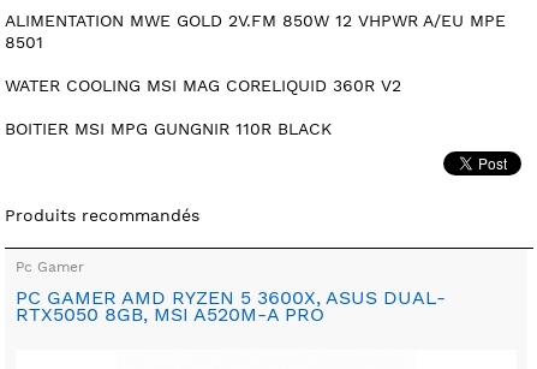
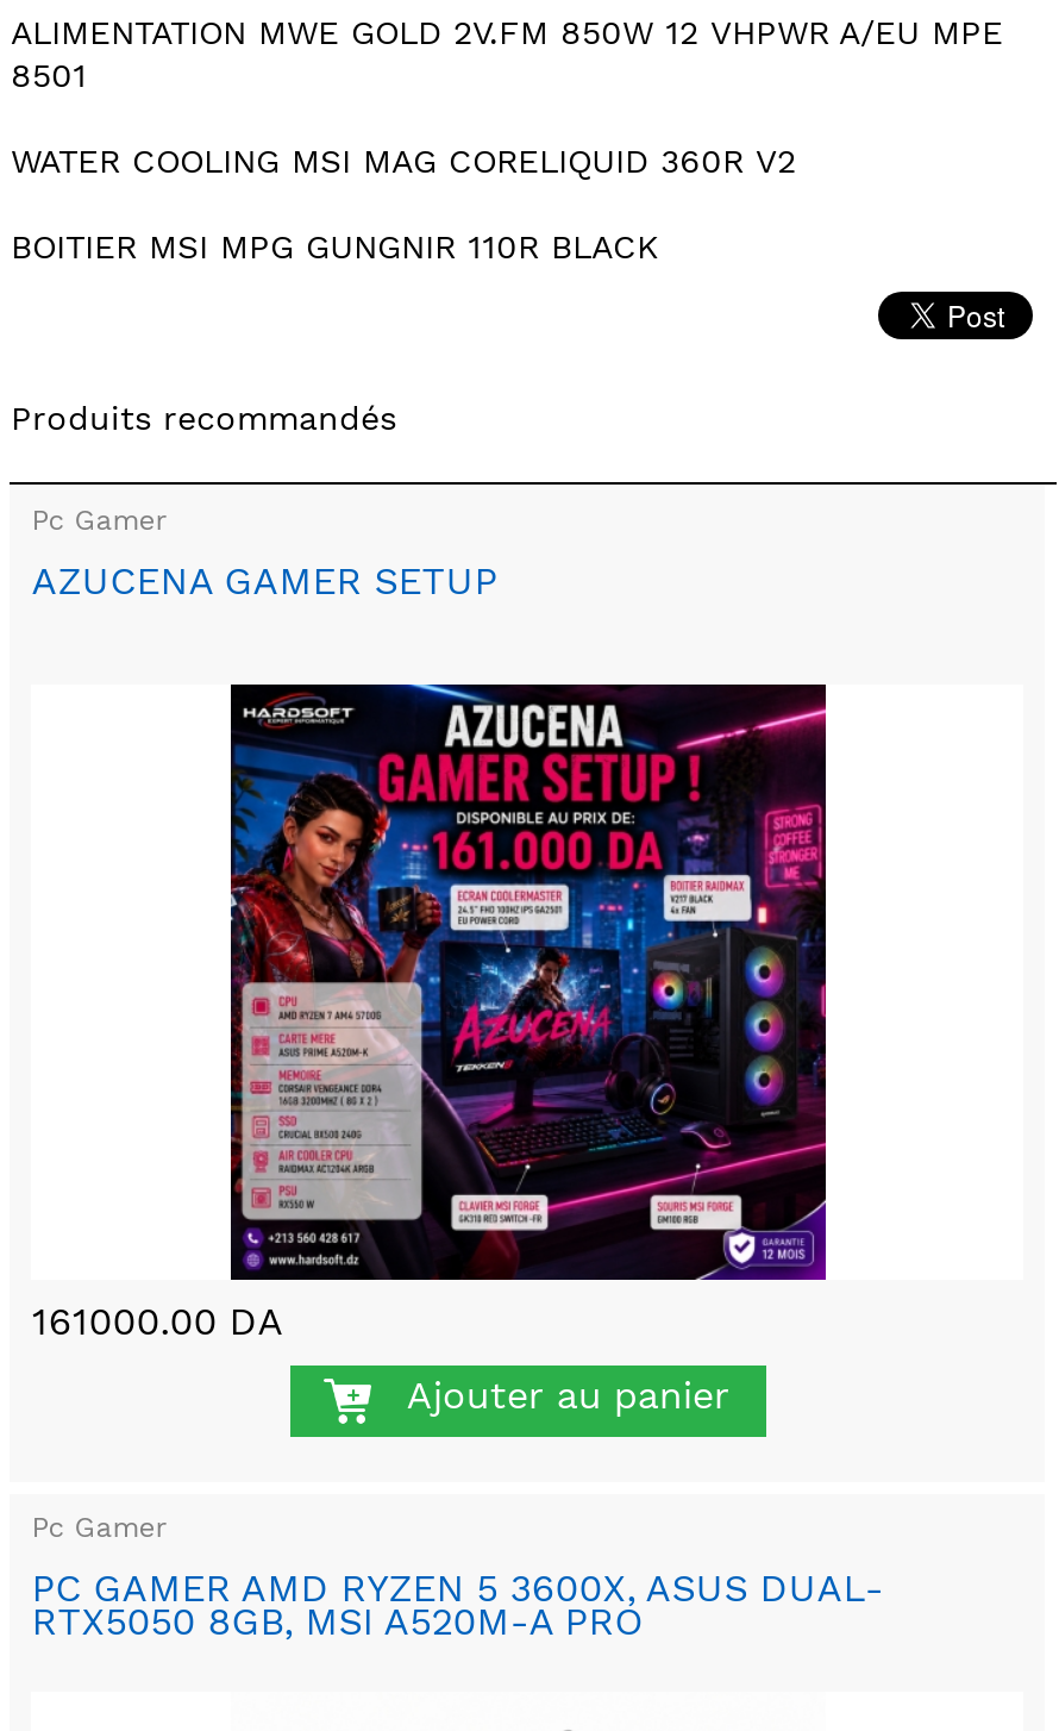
+ AZUCENA GAMER SETUP

+ [image]
+ 161000.00 DA
+ Ajouter au panier
+ Pc Gamer
